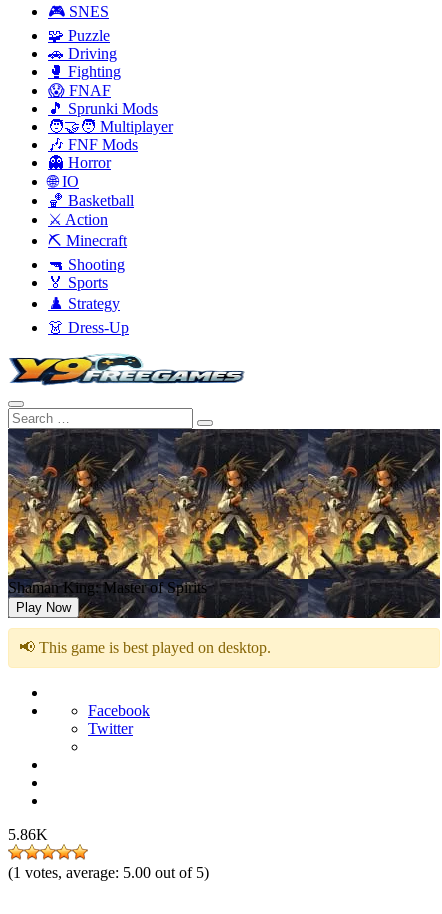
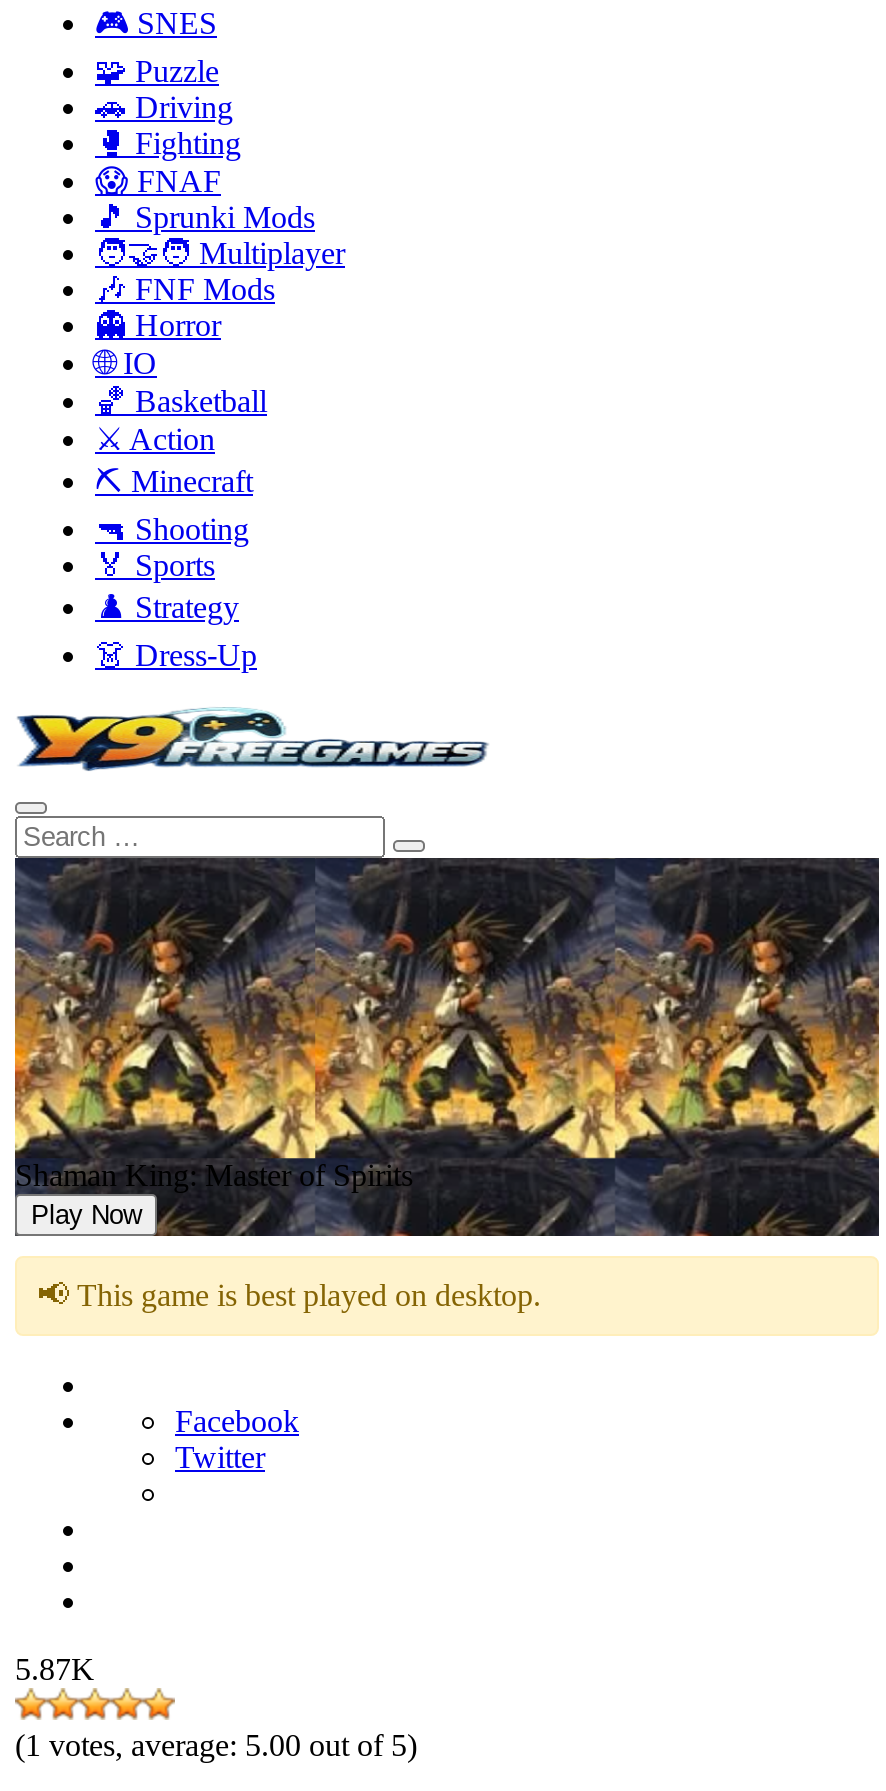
- 5.86K
+ 5.87K
